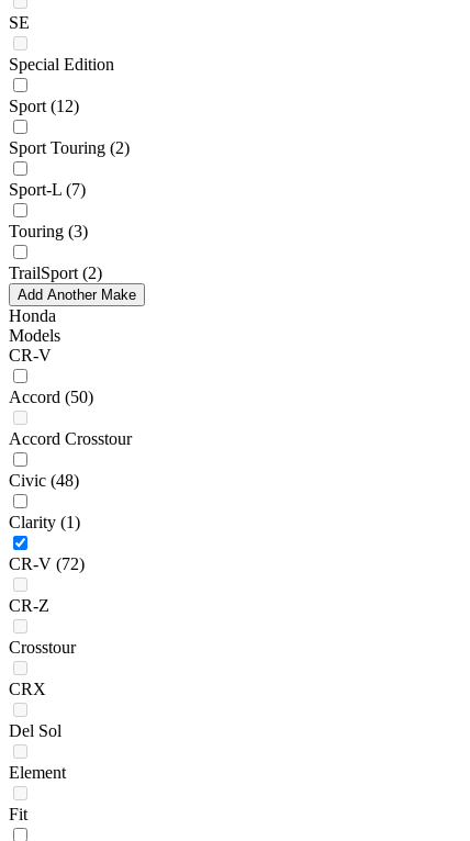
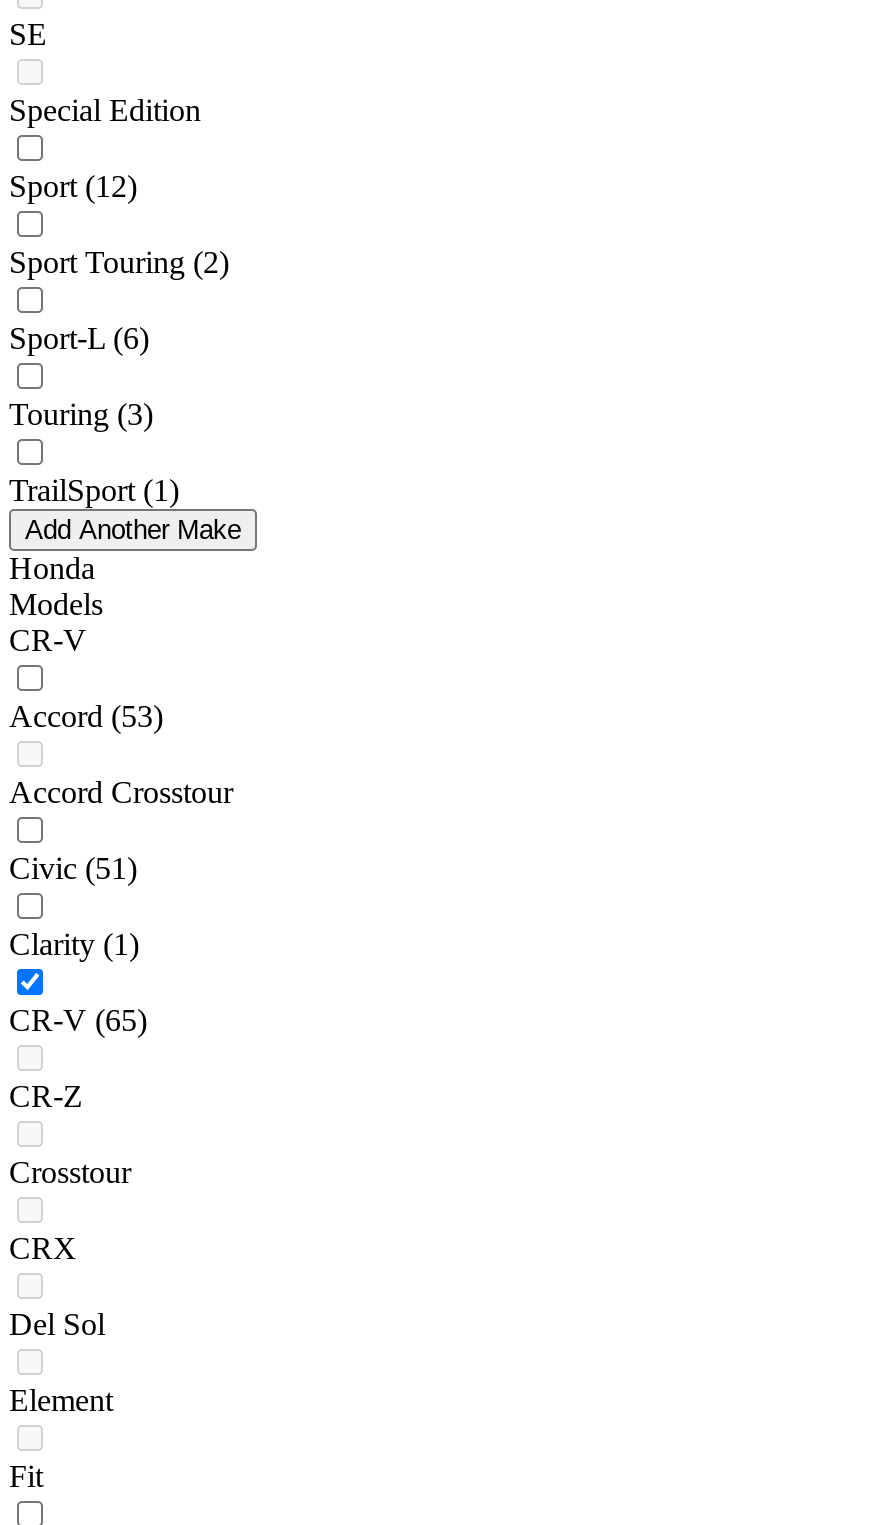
- Sport-L (7)
+ Sport-L (6)

- TrailSport (2)
+ TrailSport (1)

- Accord (50)
+ Accord (53)

- Civic (48)
+ Civic (51)

- CR-V (72)
+ CR-V (65)
